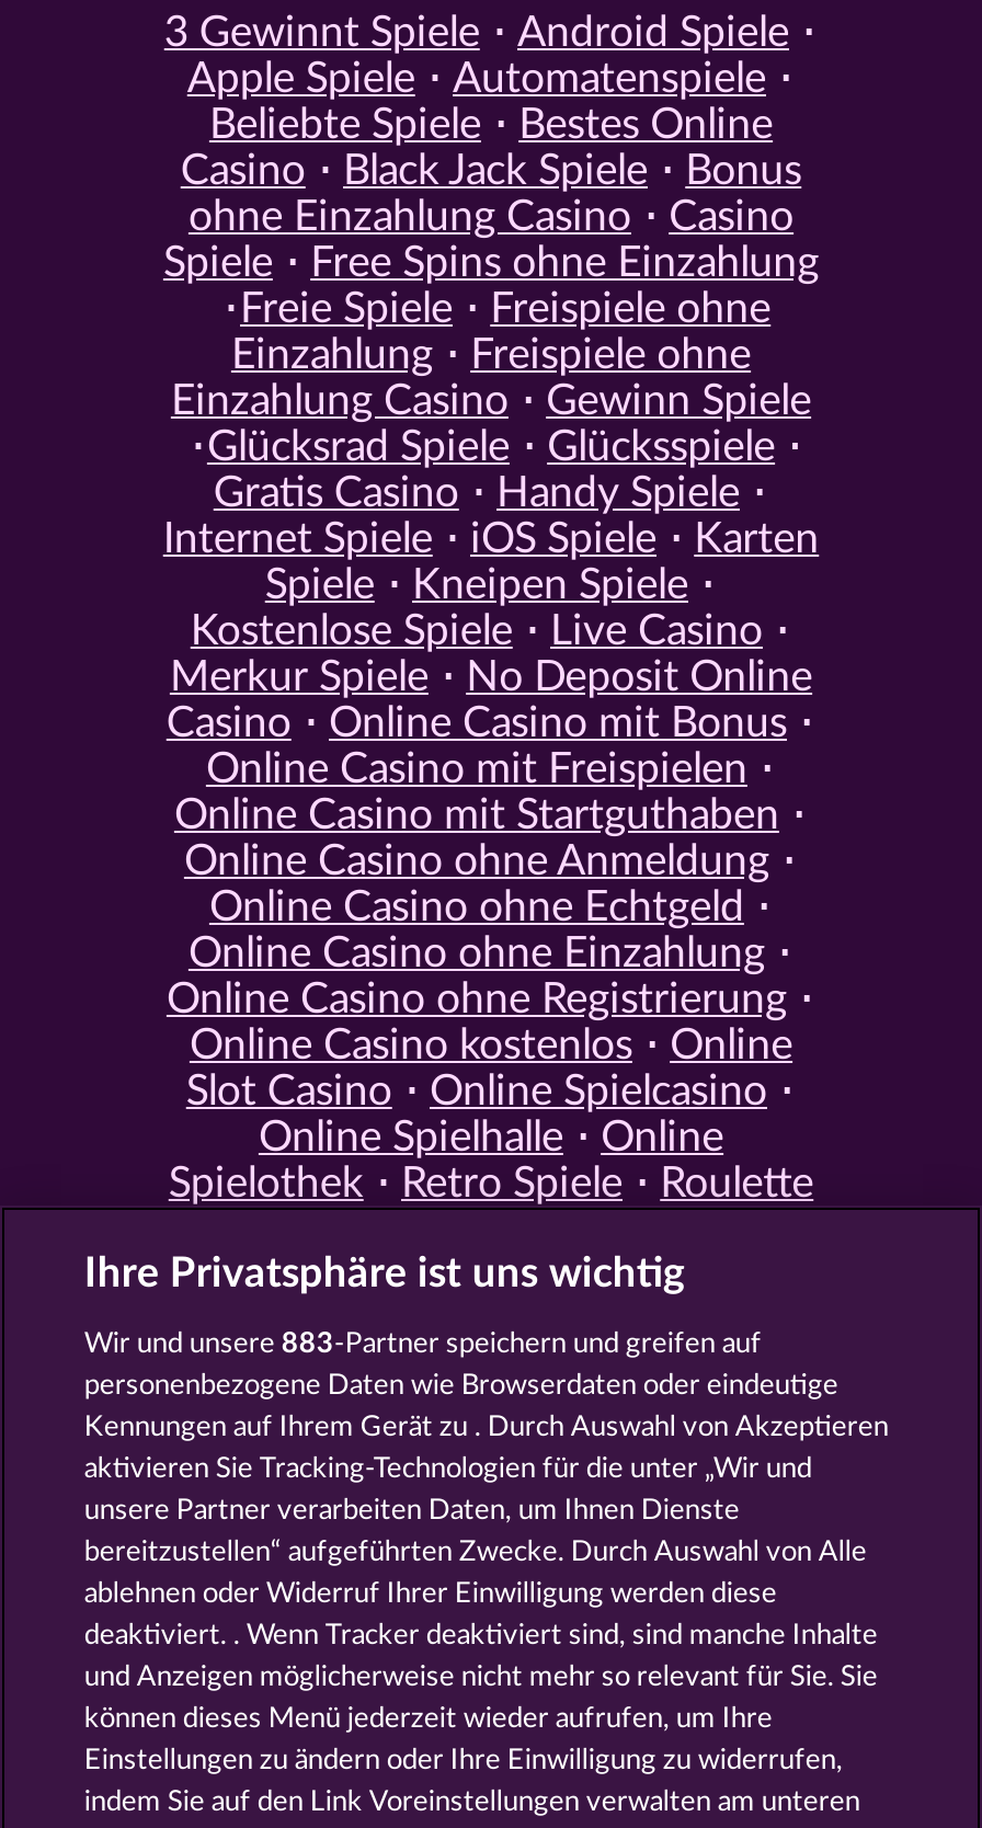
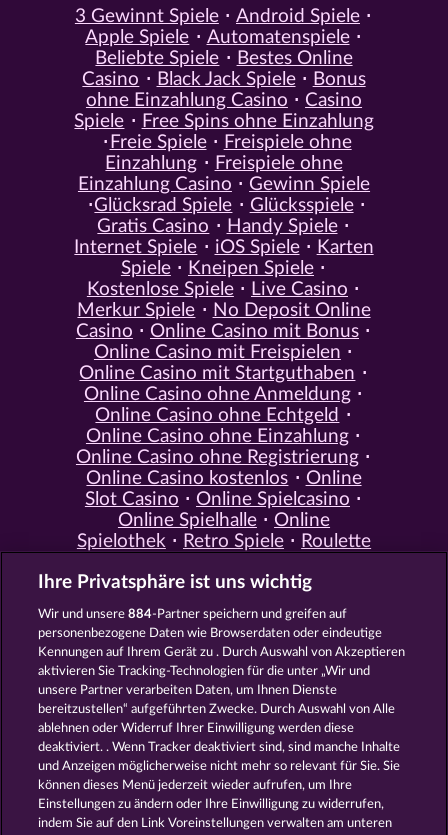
- Wir und unsere 883-Partner speichern und greifen auf
+ Wir und unsere 884-Partner speichern und greifen auf
